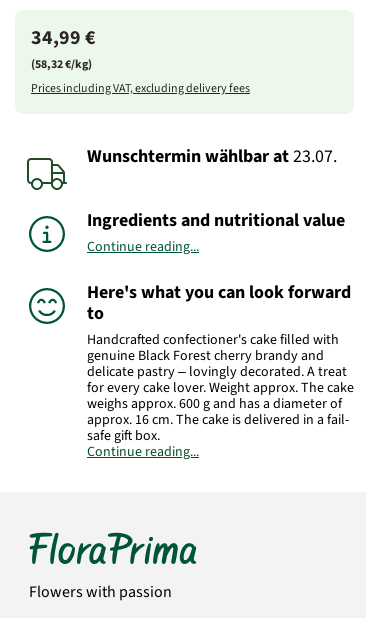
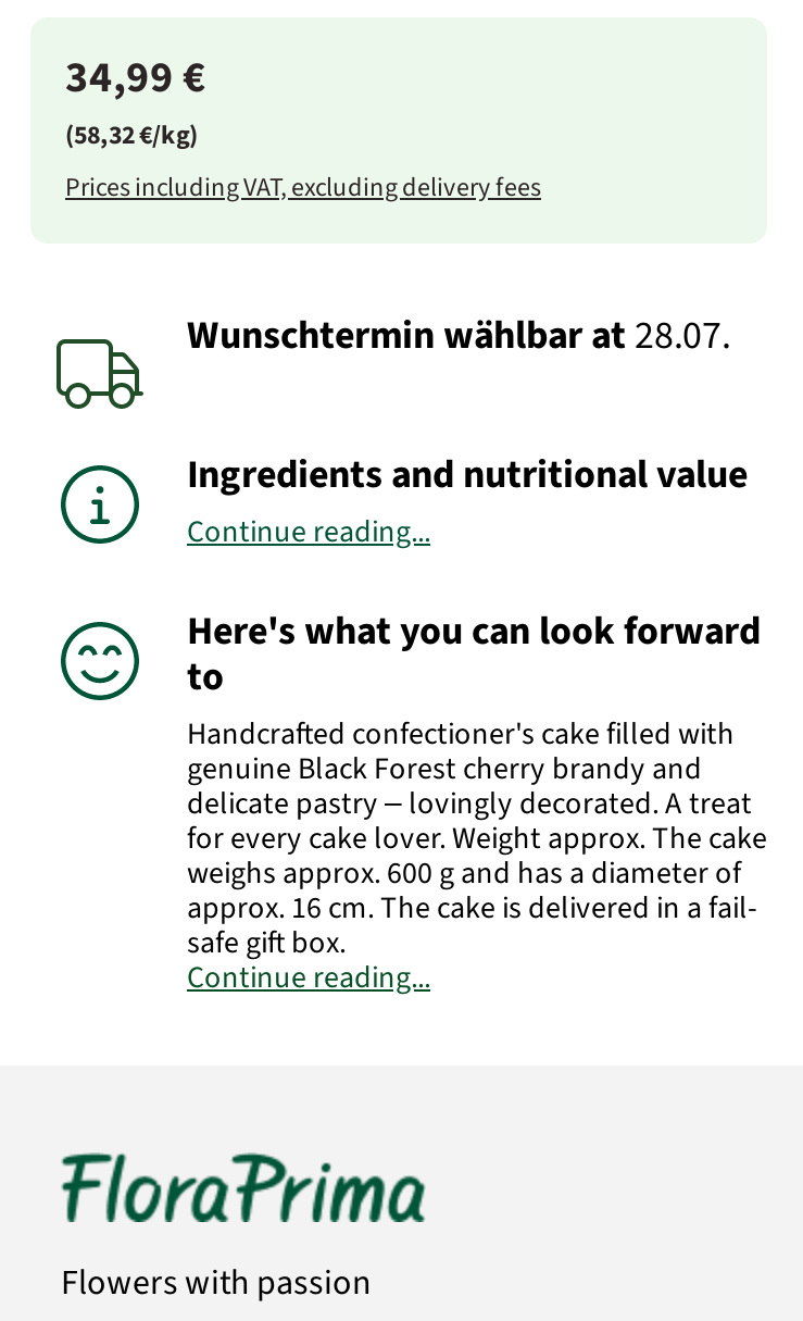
- Wunschtermin wählbar at 23.07.
+ Wunschtermin wählbar at 28.07.
